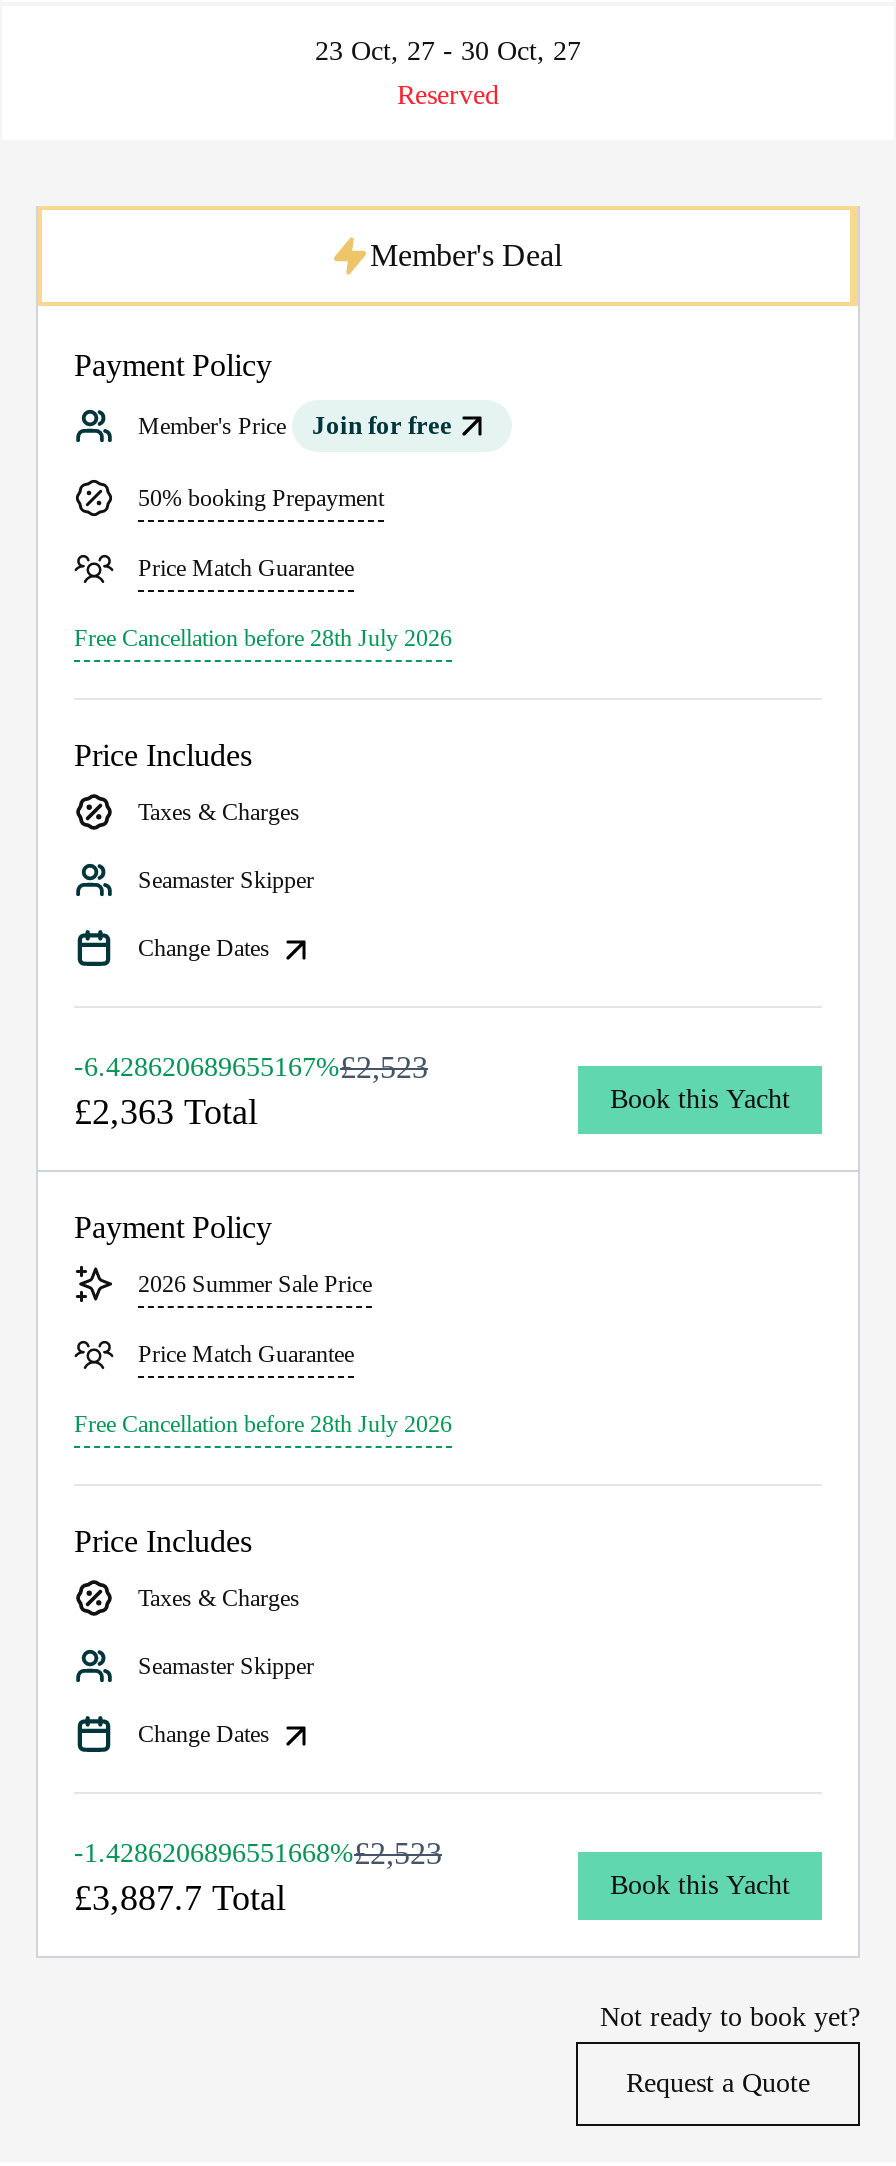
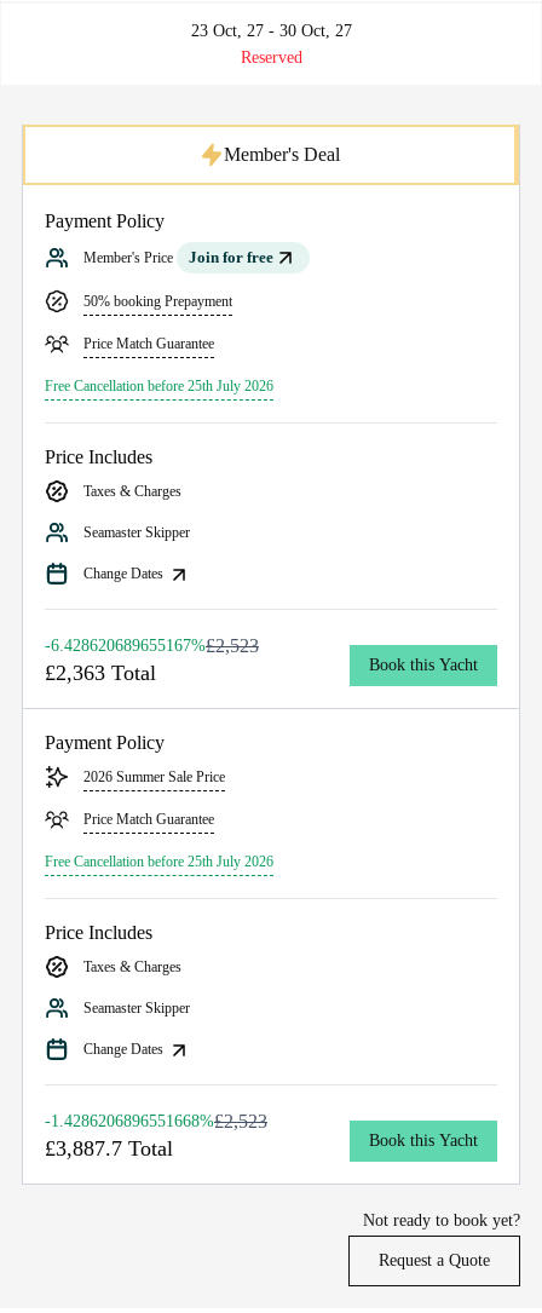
- Free Cancellation before 28th July 2026
+ Free Cancellation before 25th July 2026

- Free Cancellation before 28th July 2026
+ Free Cancellation before 25th July 2026
